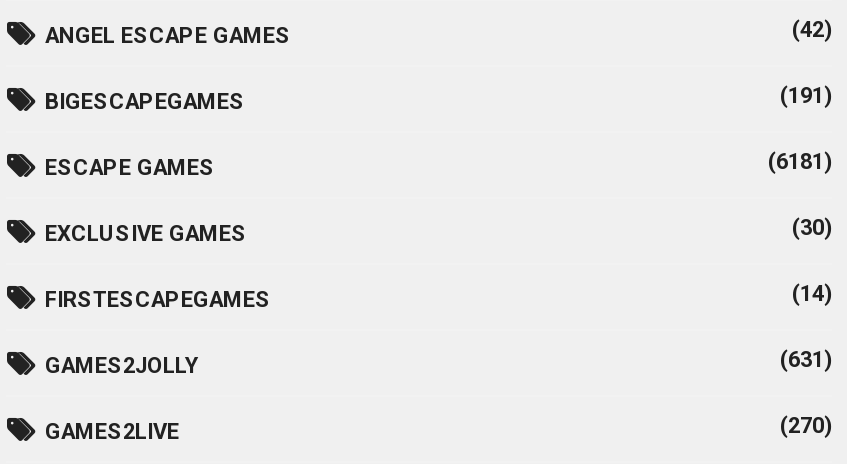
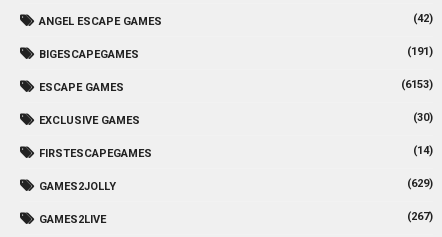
- (6181)
+ (6153)

- (631)
+ (629)

- (270)
+ (267)
